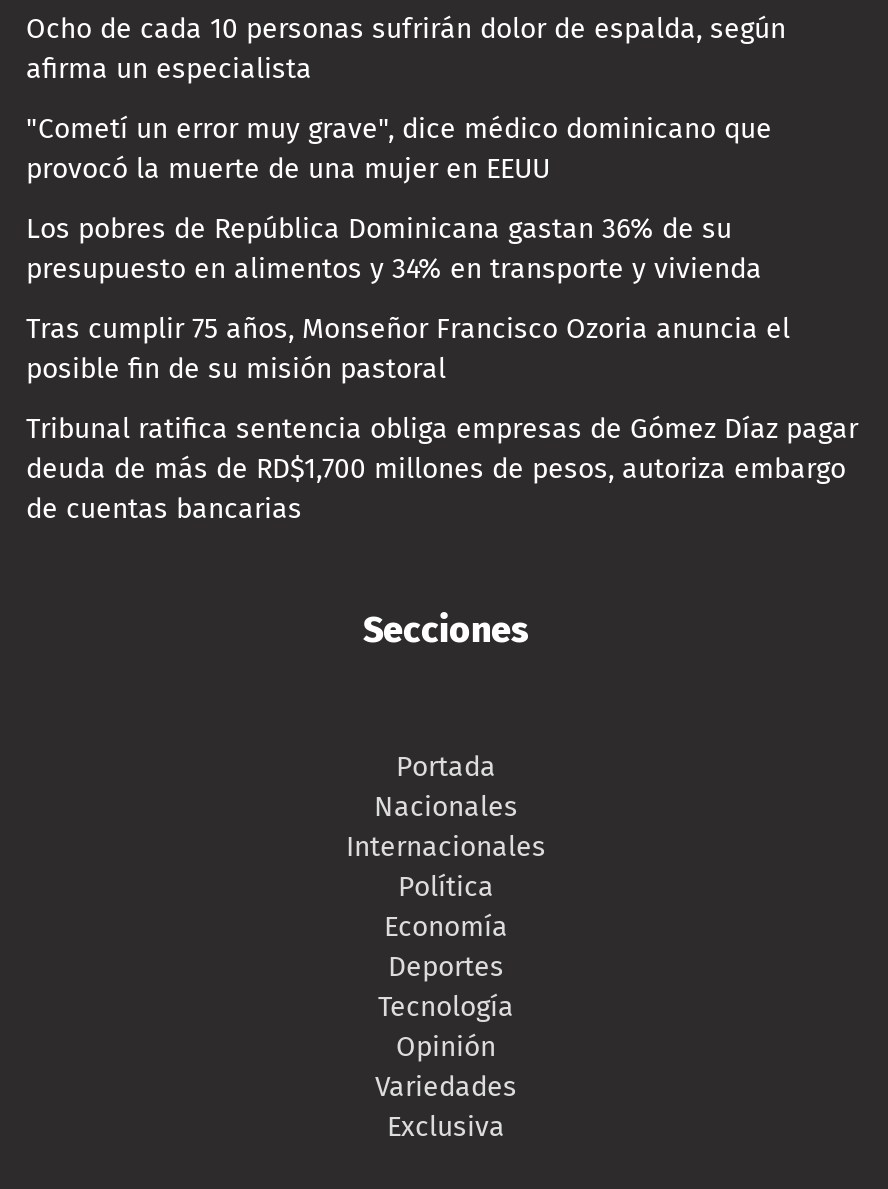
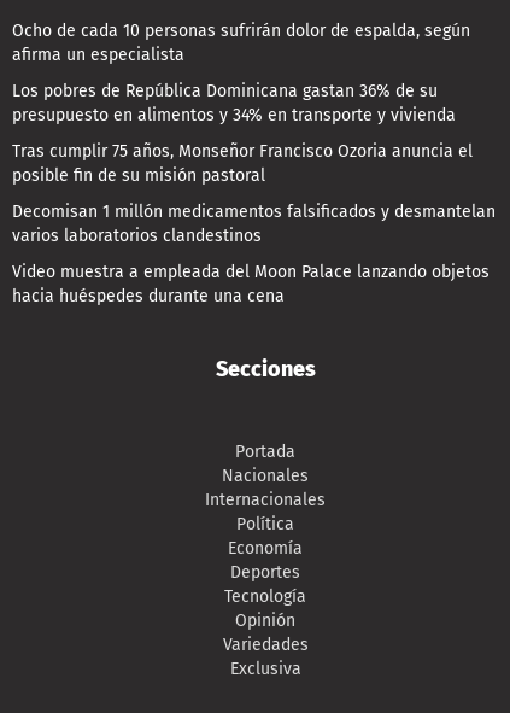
- "Cometí un error muy grave", dice médico dominicano que
- provocó la muerte de una mujer en EEUU

moved up: Los pobres de República Dominicana gastan 36% de su | presupuesto en alimentos y 34% en transporte y vivienda | Tras cumplir 75 años, Monseñor Francisco Ozoria anuncia el | posible fin de su misión pastoral

- Tribunal ratifica sentencia obliga empresas de Gómez Díaz pagar
- deuda de más de RD$1,700 millones de pesos, autoriza embargo
- de cuentas bancarias
+ Decomisan 1 millón medicamentos falsificados y desmantelan
+ varios laboratorios clandestinos
+ Video muestra a empleada del Moon Palace lanzando objetos
+ hacia huéspedes durante una cena
